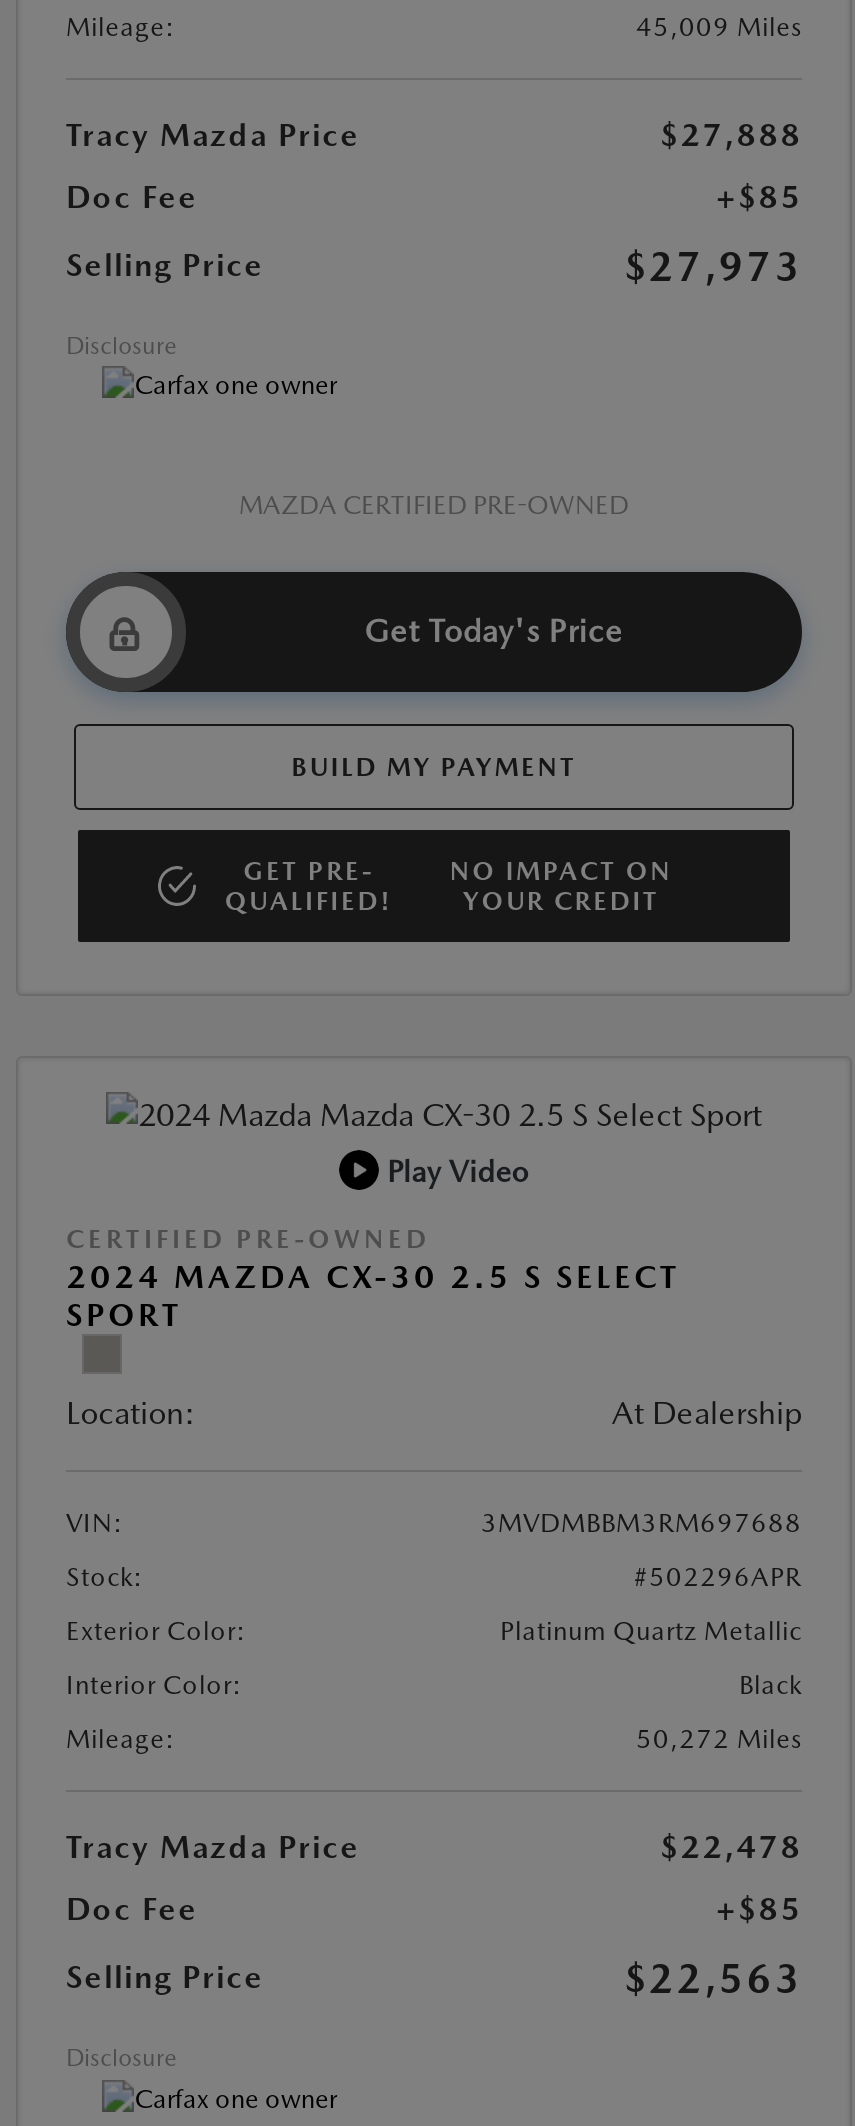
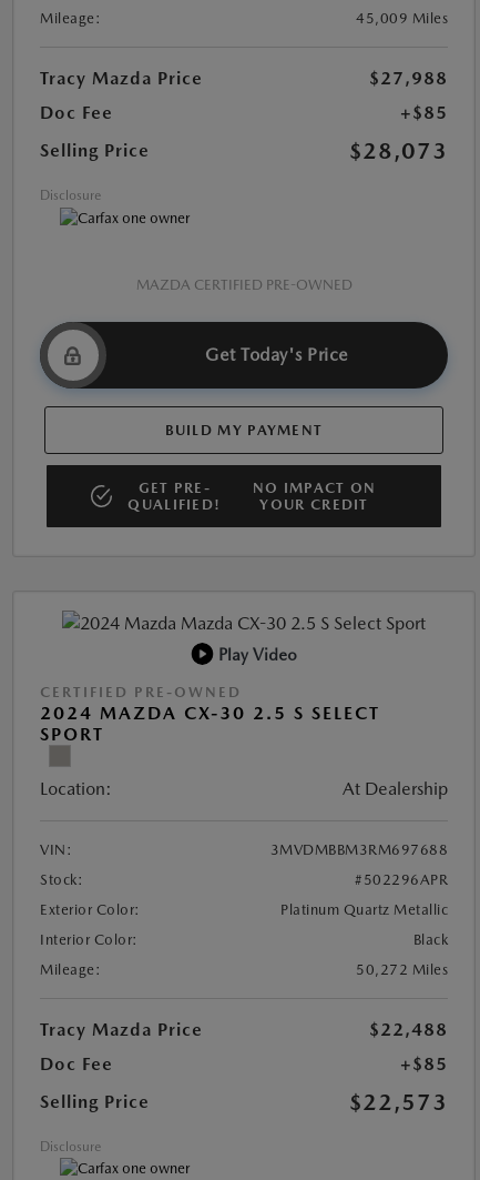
- $27,888
+ $27,988

- $27,973
+ $28,073

- $22,478
+ $22,488

- $22,563
+ $22,573
